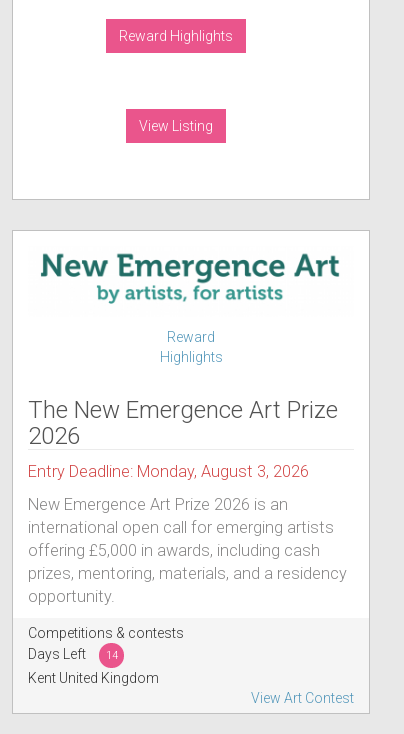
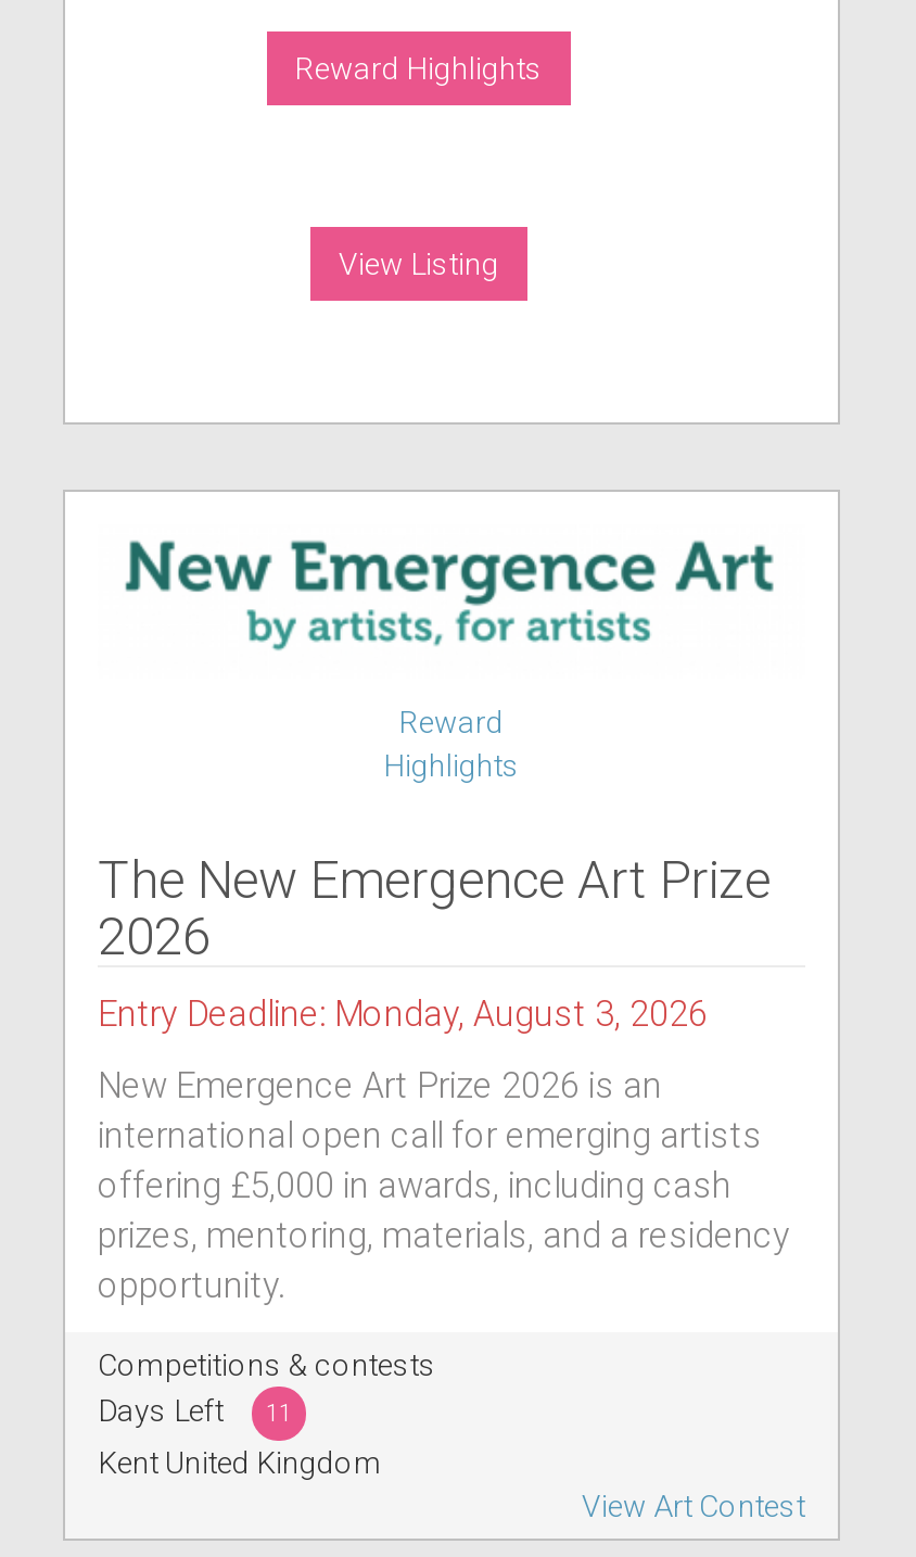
- Days Left 14
+ Days Left 11
